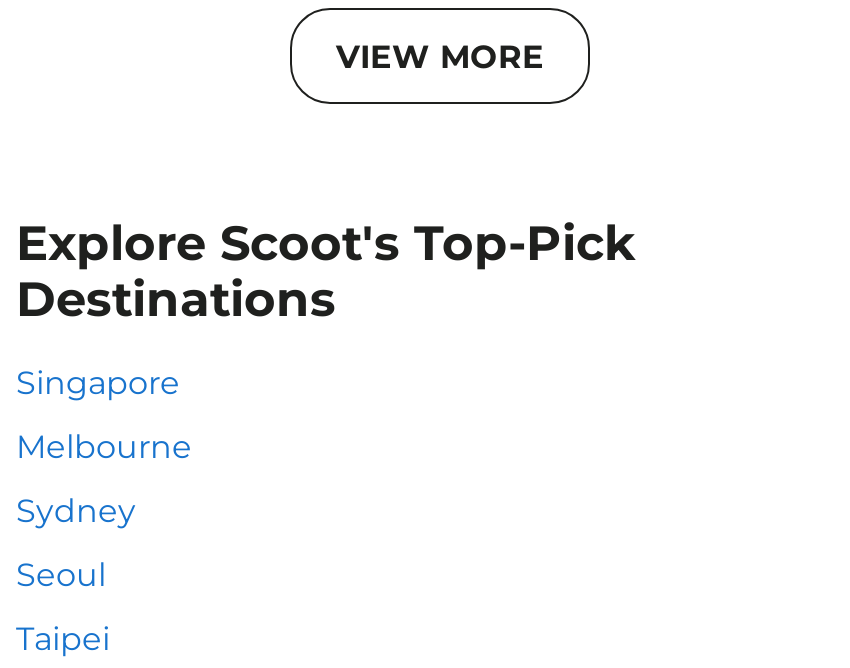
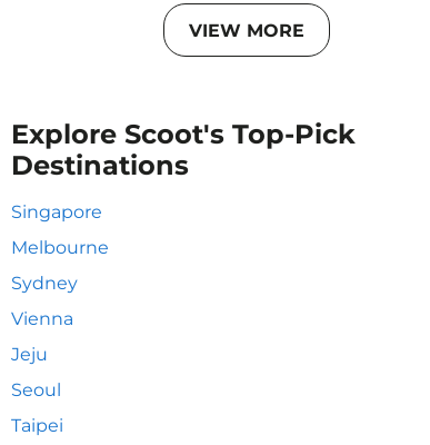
+ Vienna
+ Jeju
